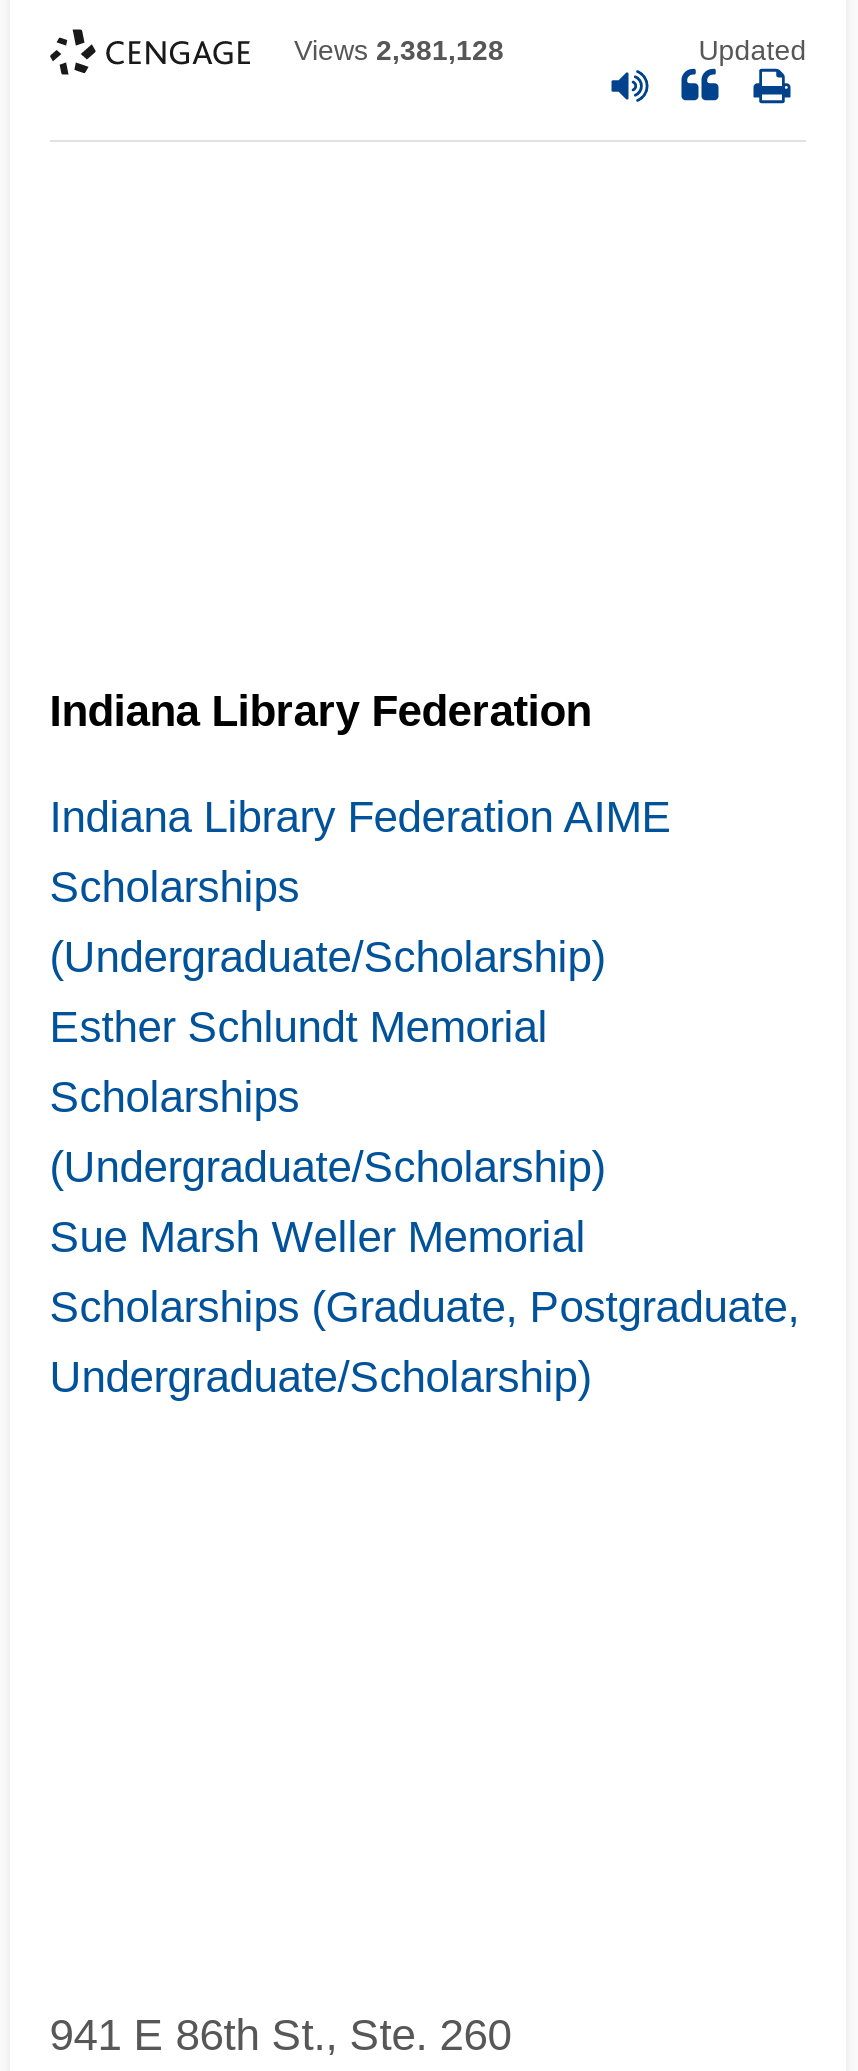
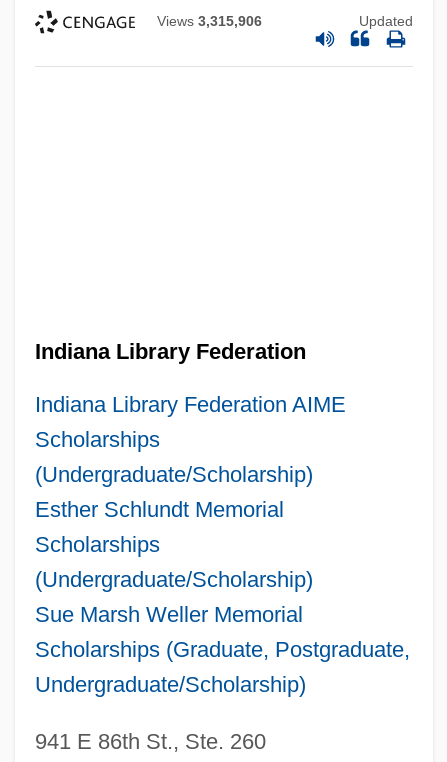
- Views 2,381,128
+ Views 3,315,906
